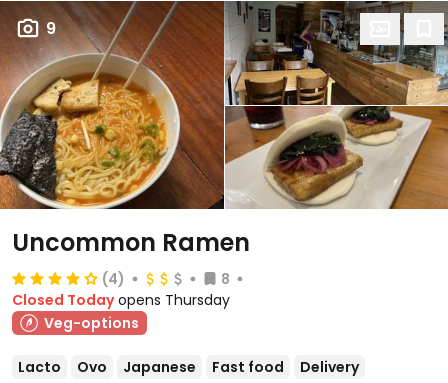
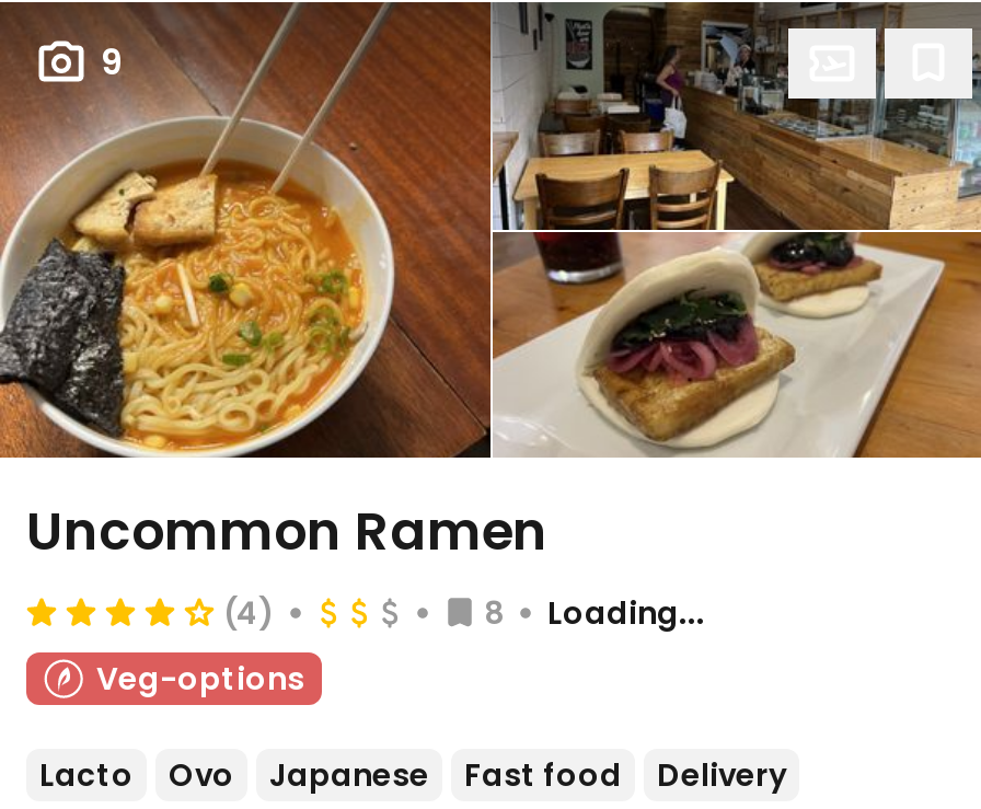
- Closed Today opens Thursday
+ Loading...
